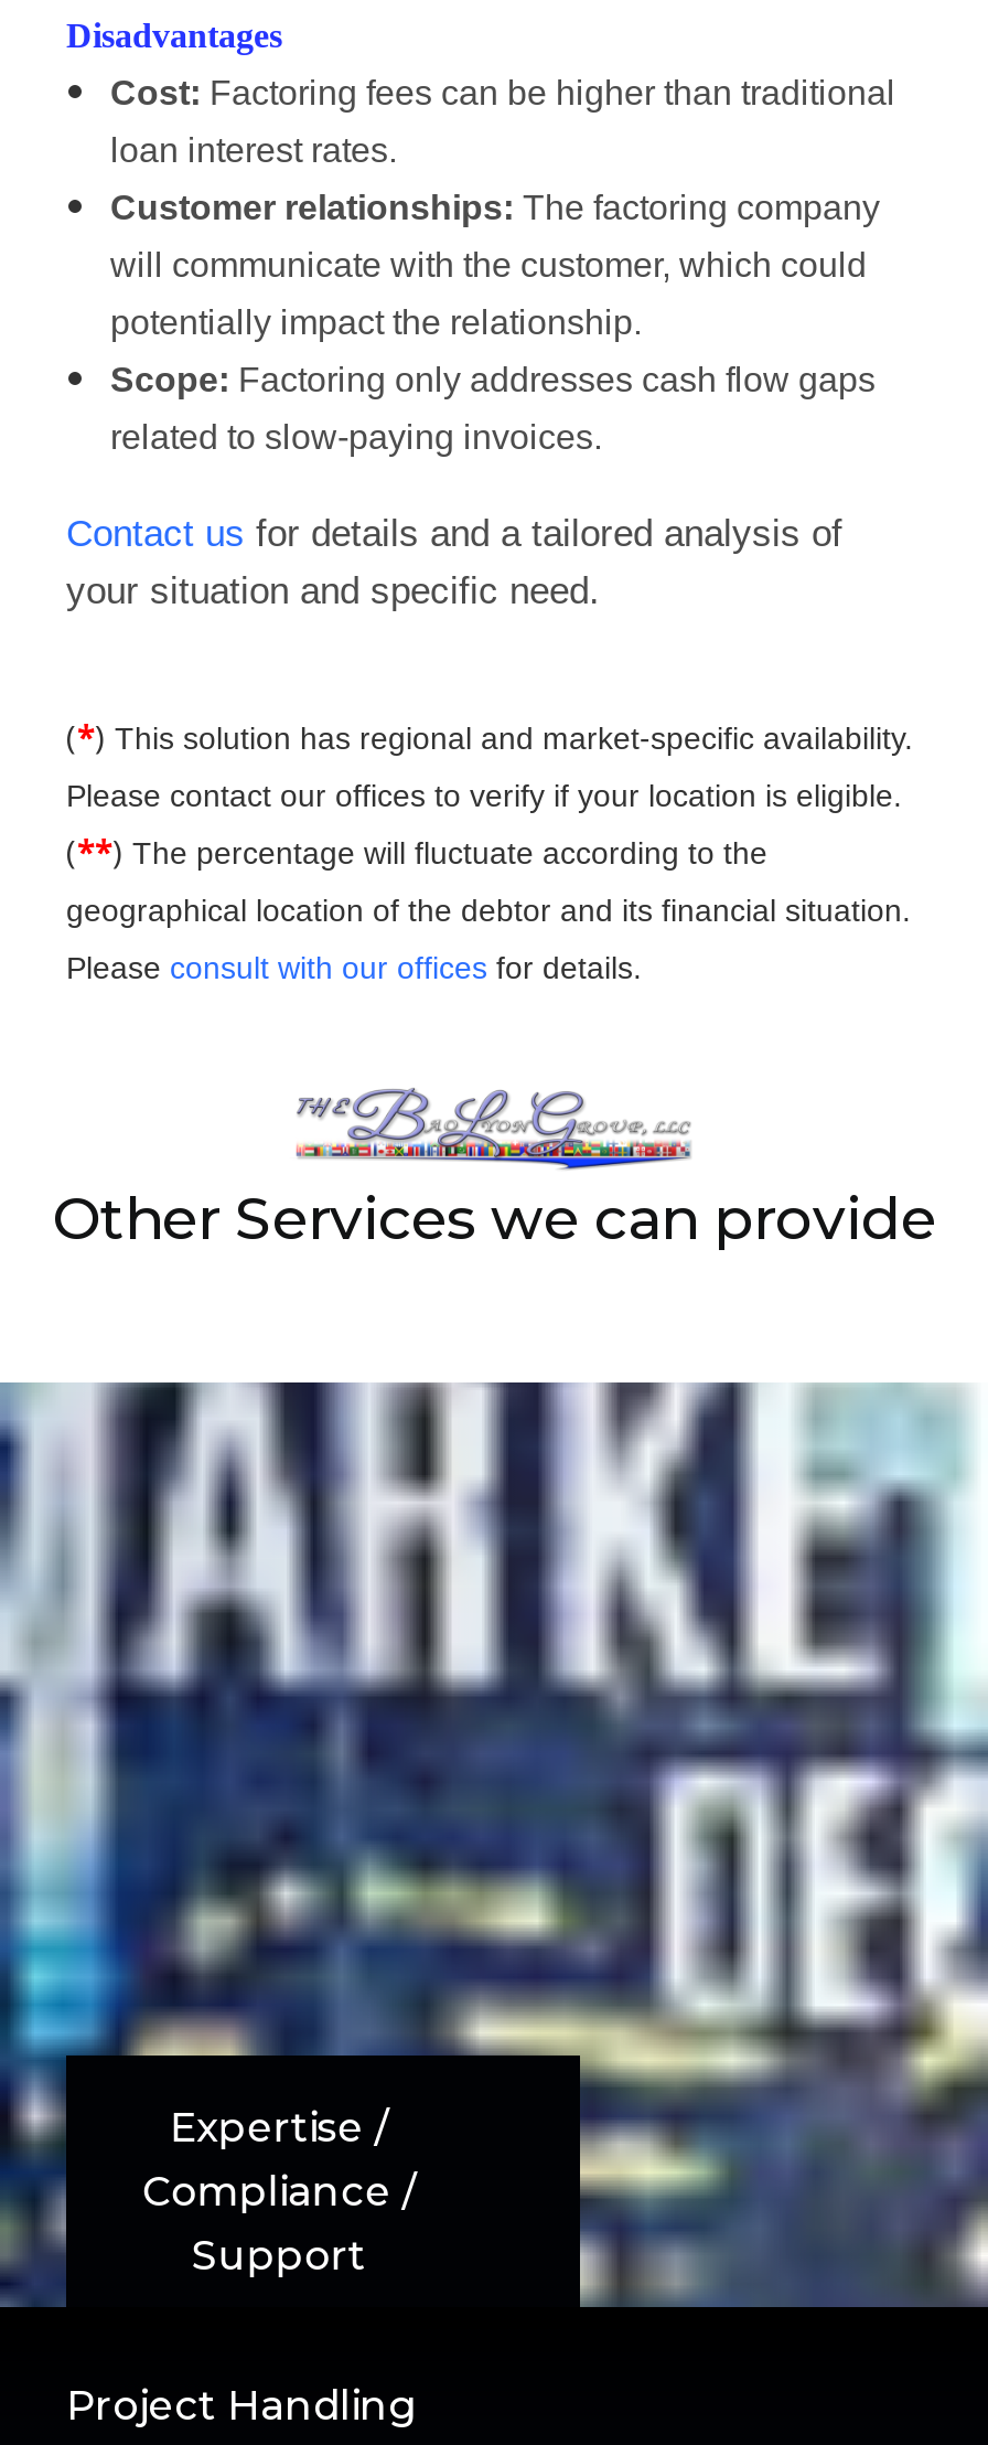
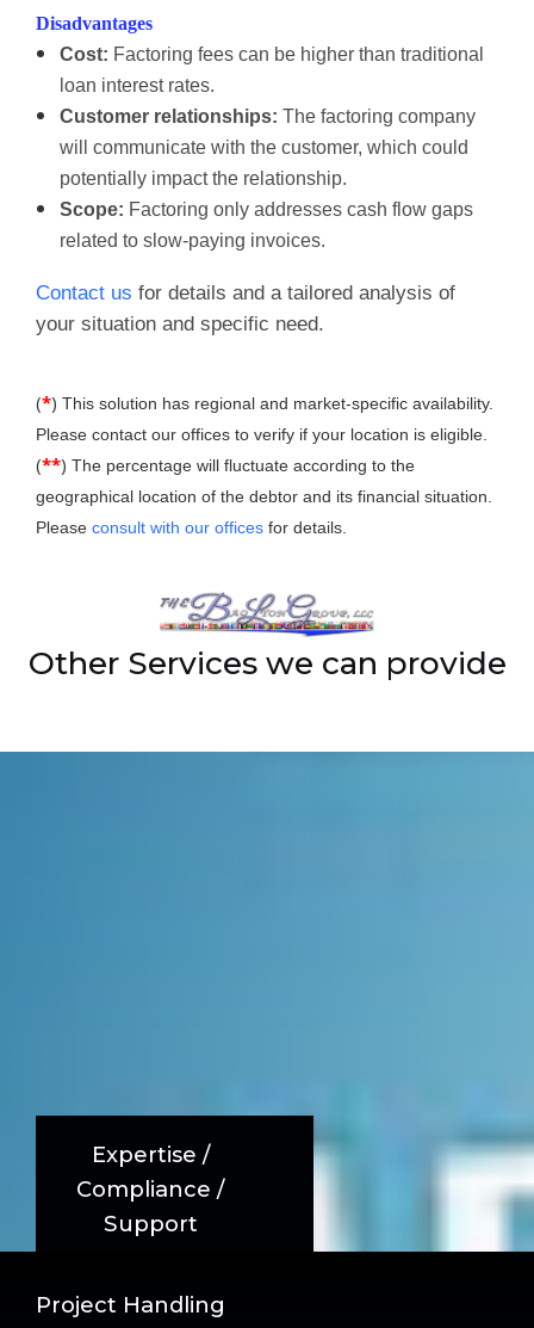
- [image]
+ [image]
